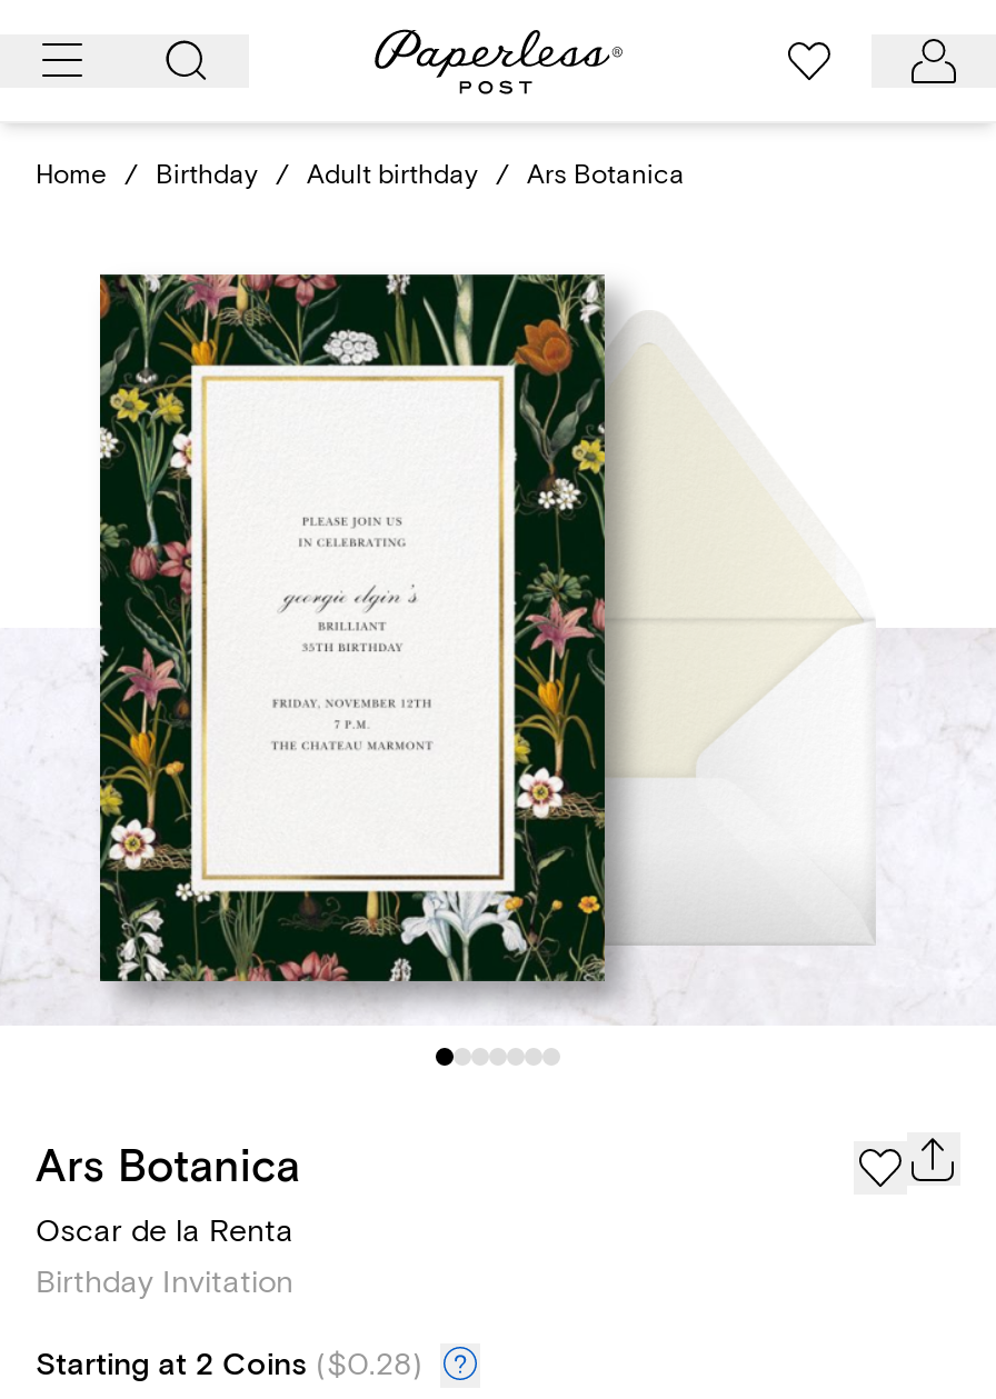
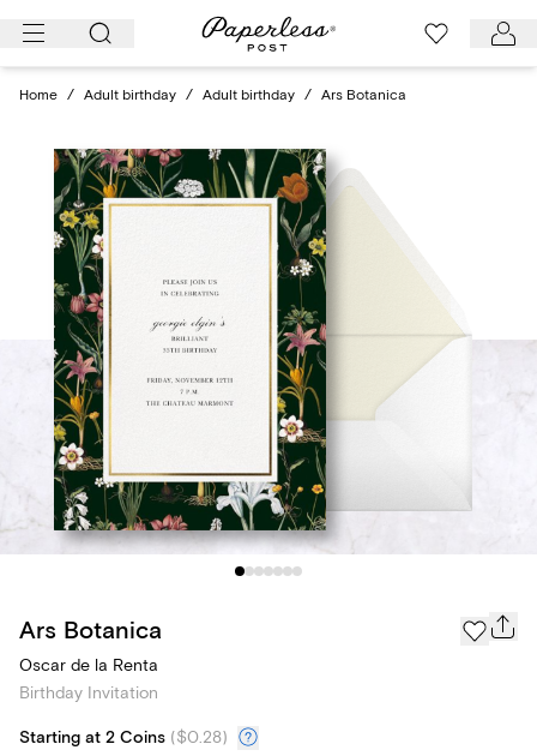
- Home / Birthday / Adult birthday / Ars Botanica
+ Home / Adult birthday / Adult birthday / Ars Botanica
